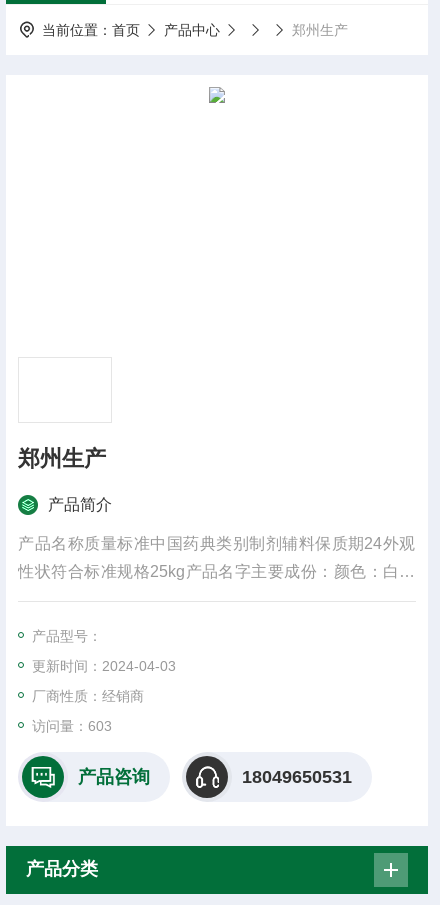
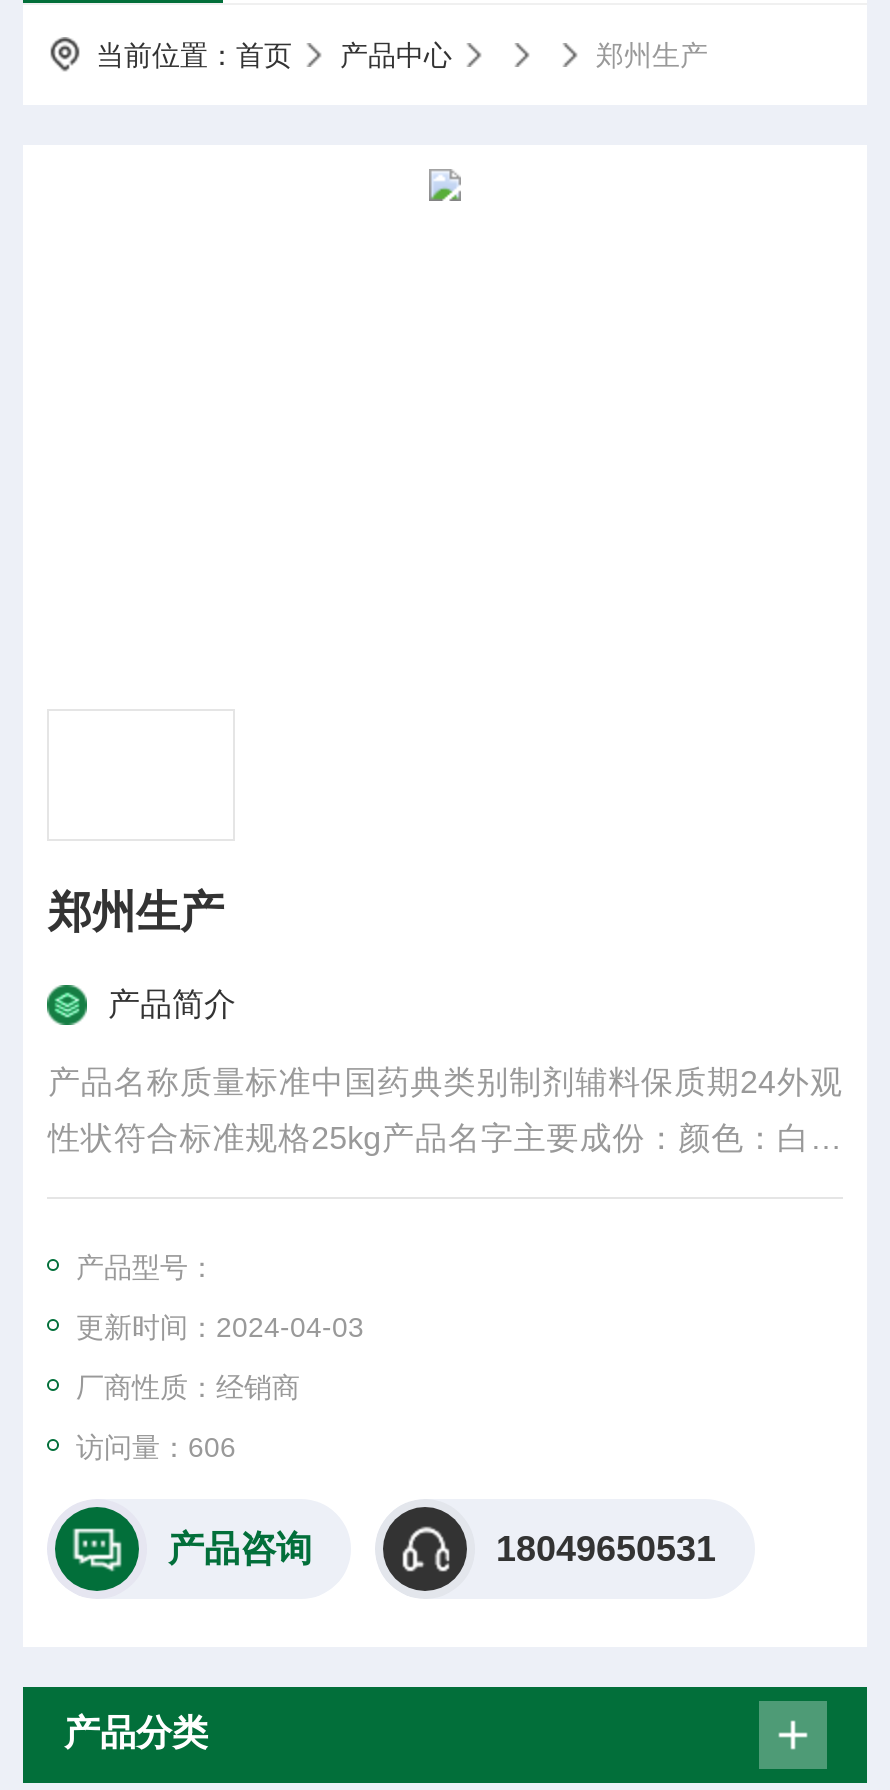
- 访问量：603
+ 访问量：606
